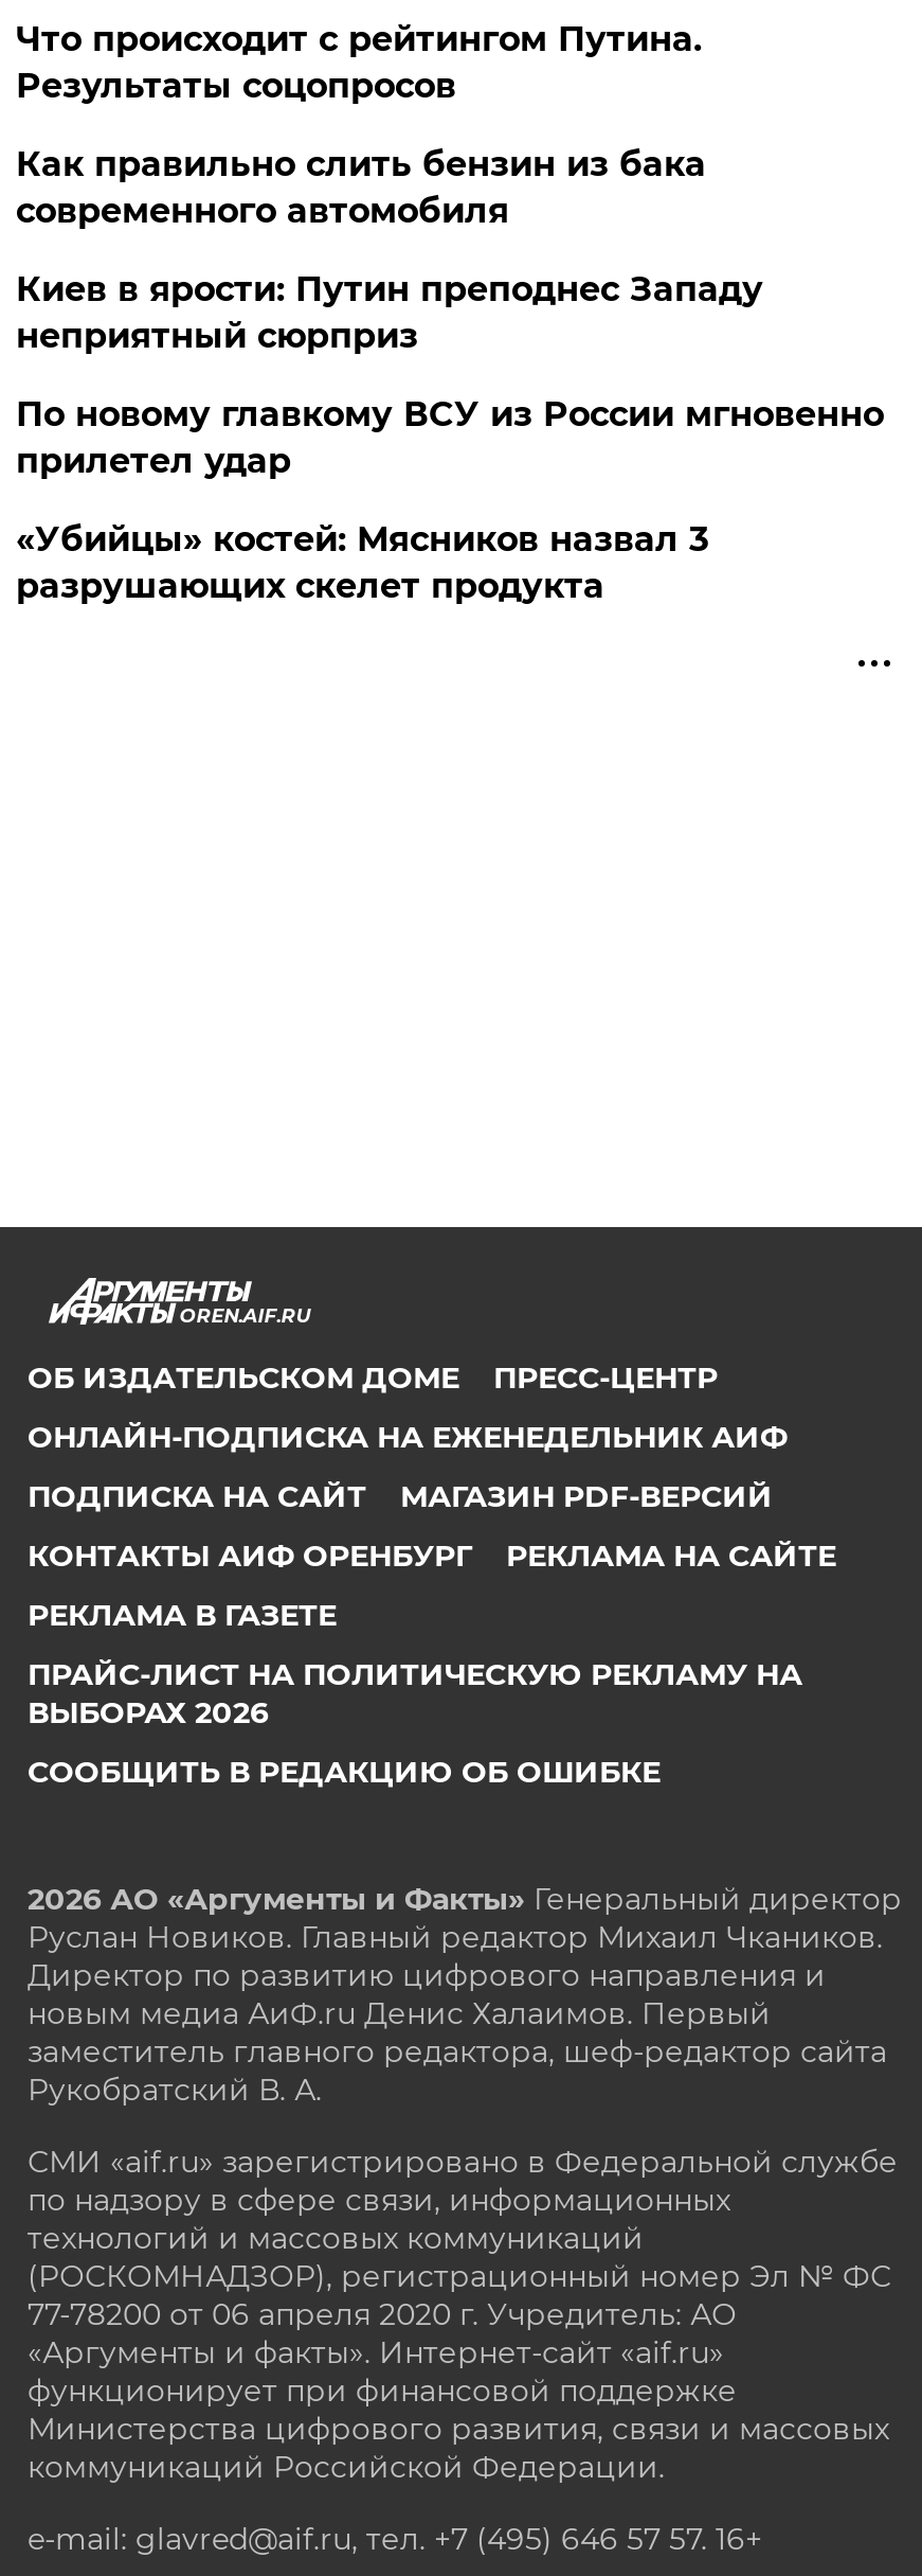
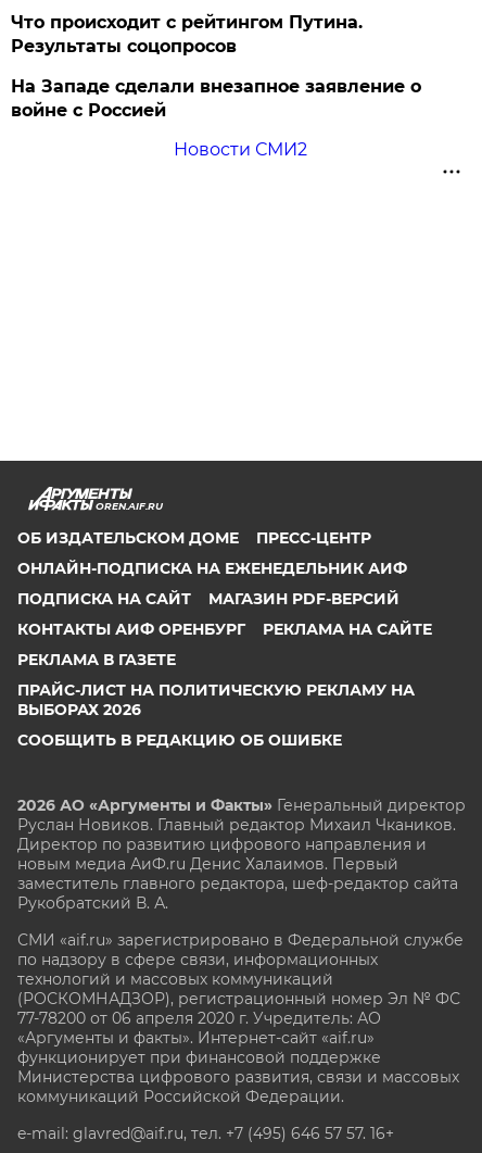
- Как правильно слить бензин из бака
- современного автомобиля
- Киев в ярости: Путин преподнес Западу
- неприятный сюрприз
- По новому главкому ВСУ из России мгновенно
- прилетел удар
- «Убийцы» костей: Мясников назвал 3
- разрушающих скелет продукта
+ На Западе сделали внезапное заявление о
+ войне с Россией
+ Новости СМИ2
